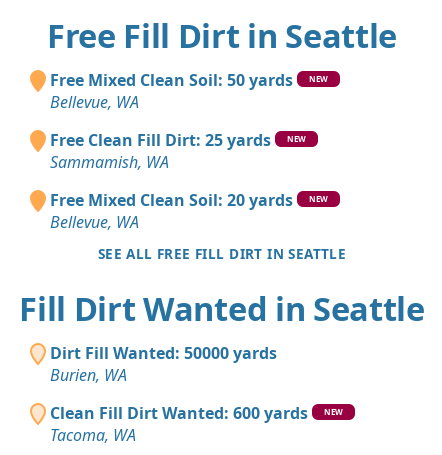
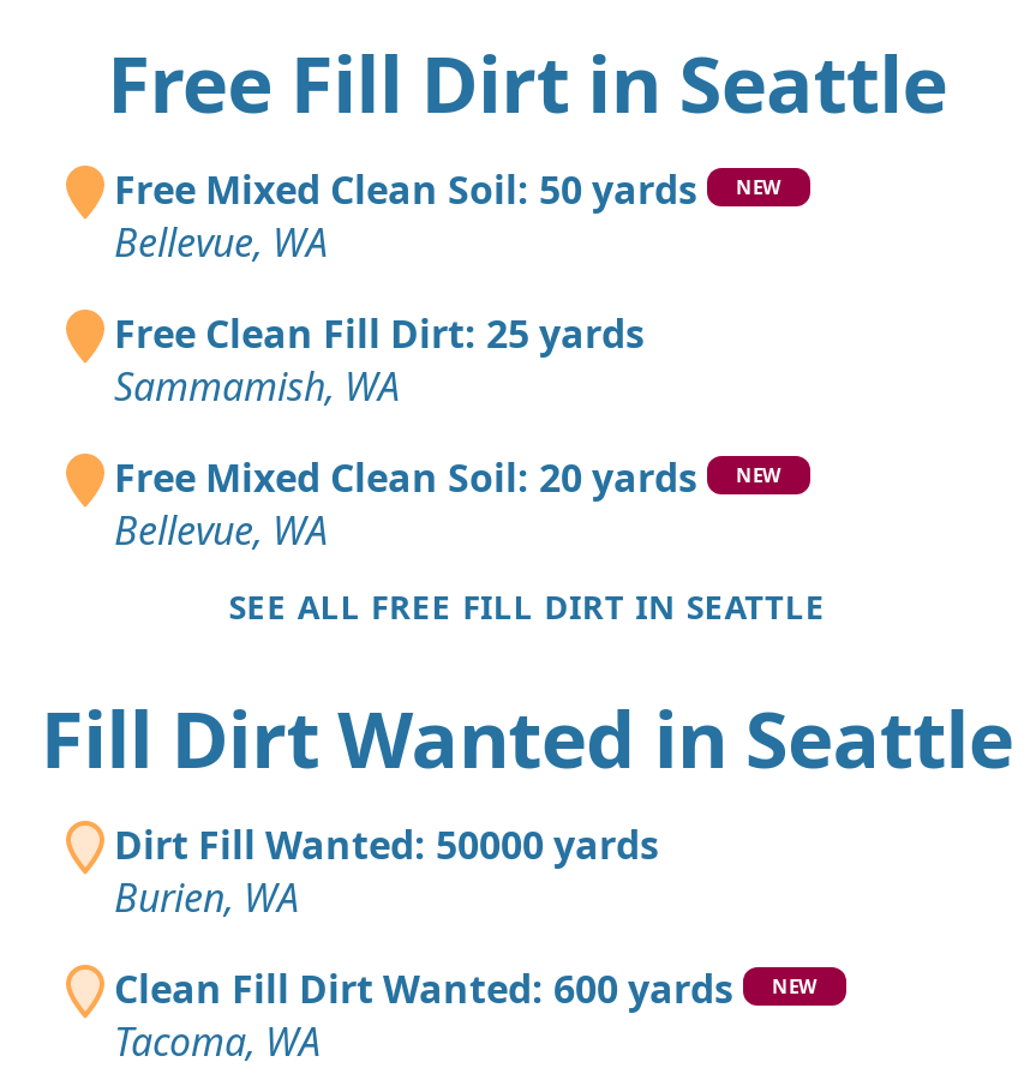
- NEW
